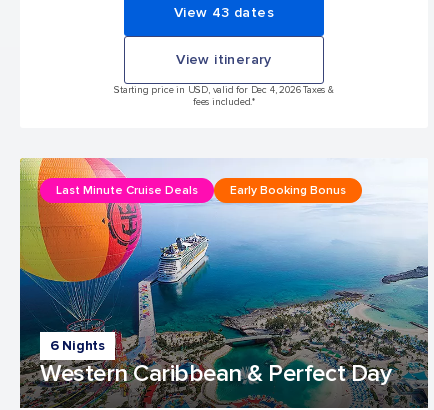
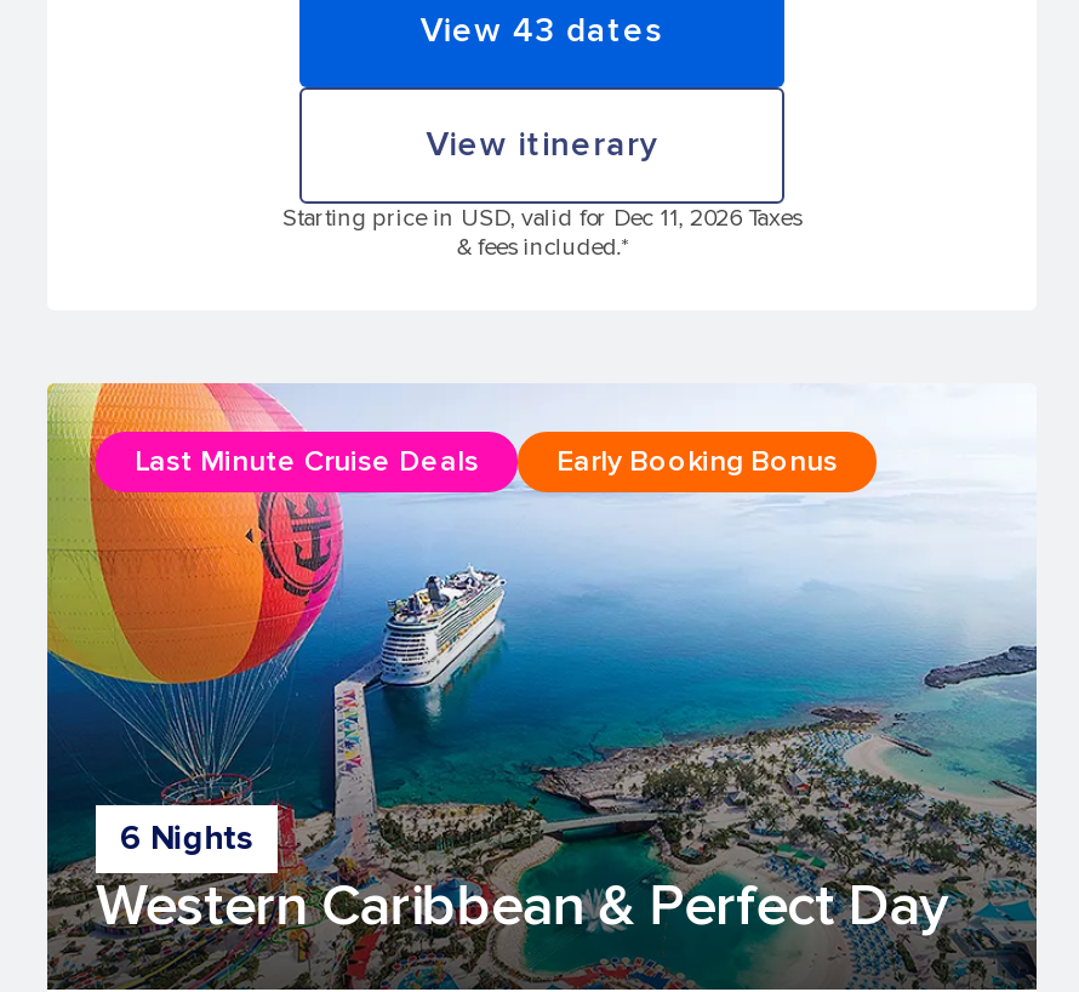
- Starting price in USD, valid for Dec 4, 2026 Taxes &
- fees included.*
+ Starting price in USD, valid for Dec 11, 2026 Taxes
+ & fees included.*
